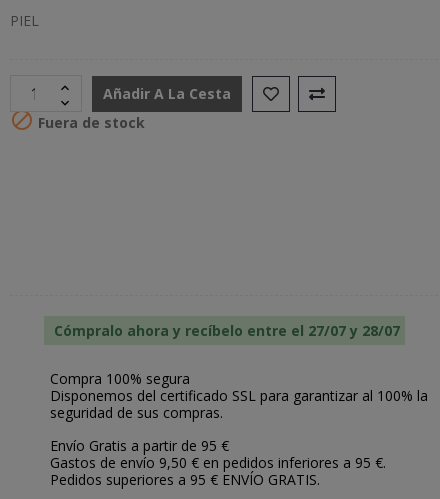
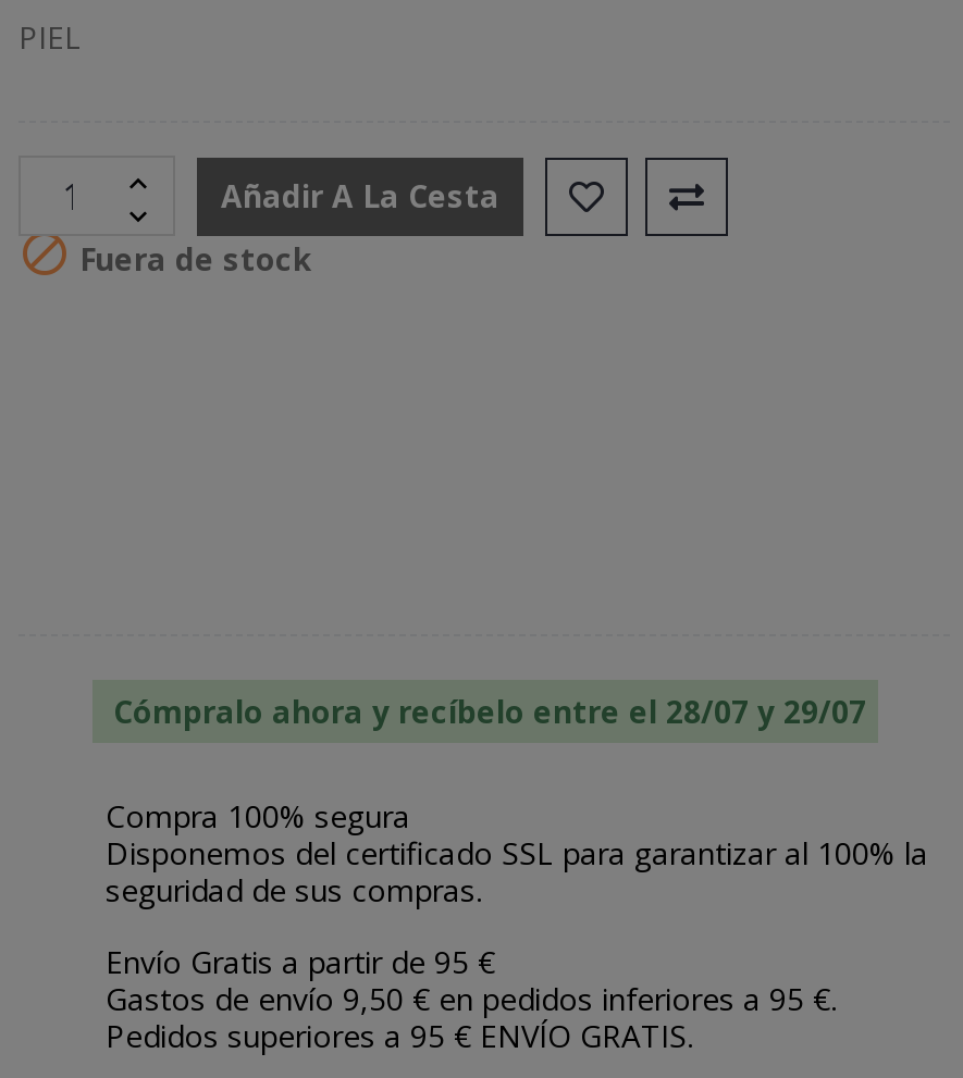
- Cómpralo ahora y recíbelo entre el 27/07 y 28/07
+ Cómpralo ahora y recíbelo entre el 28/07 y 29/07
